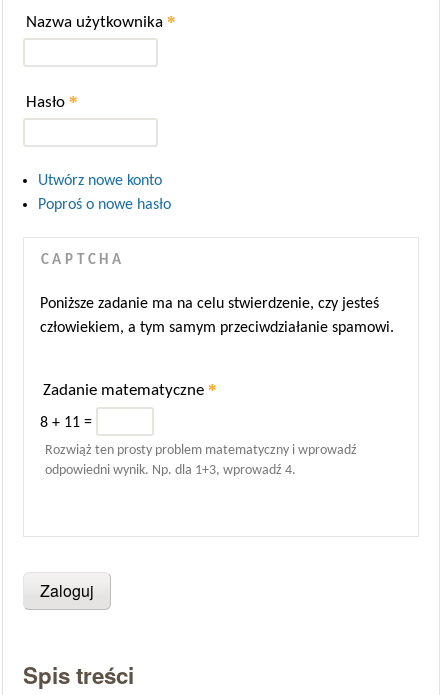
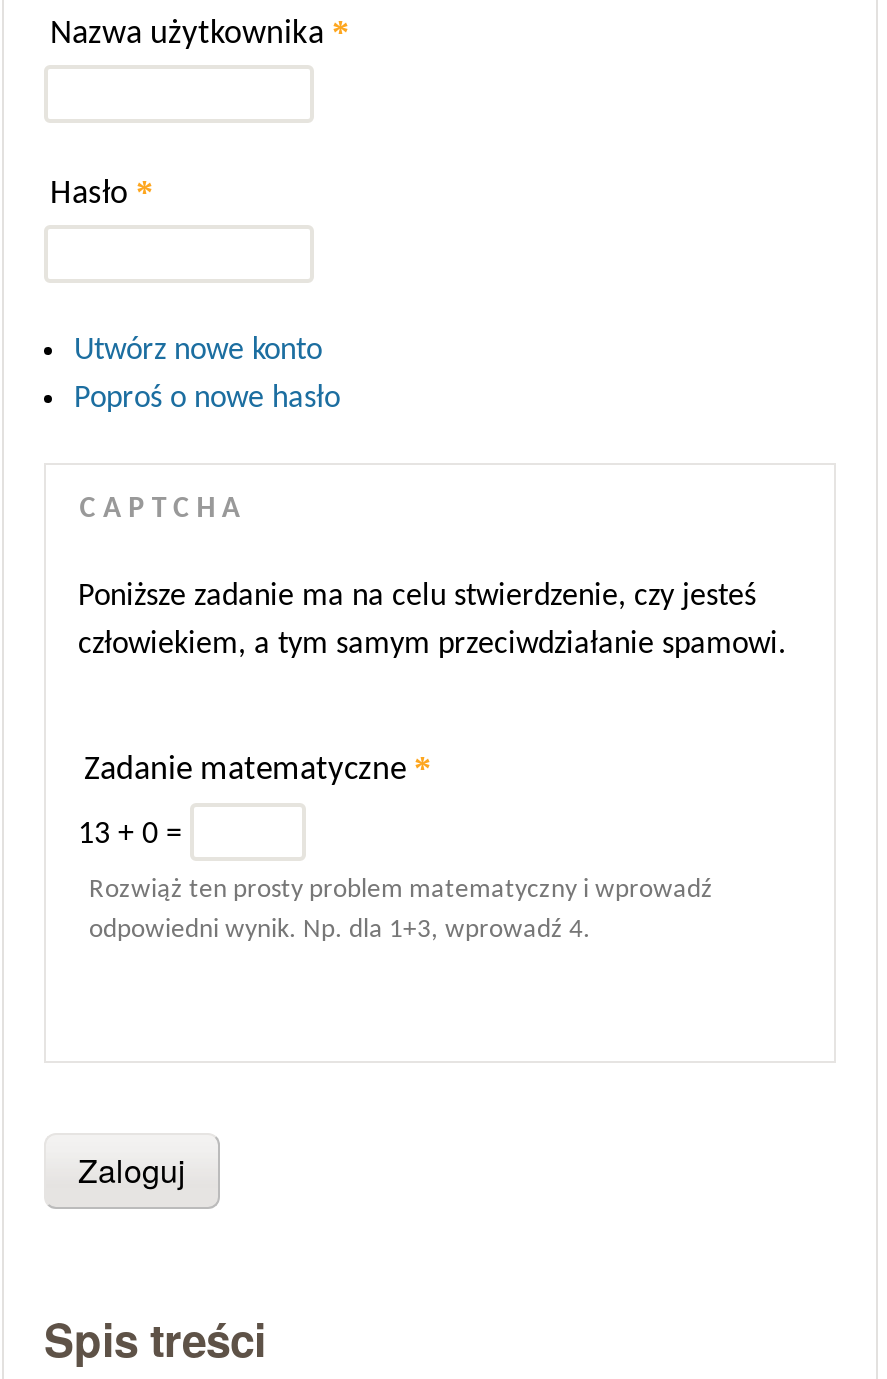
- 8 + 11 =
+ 13 + 0 =
